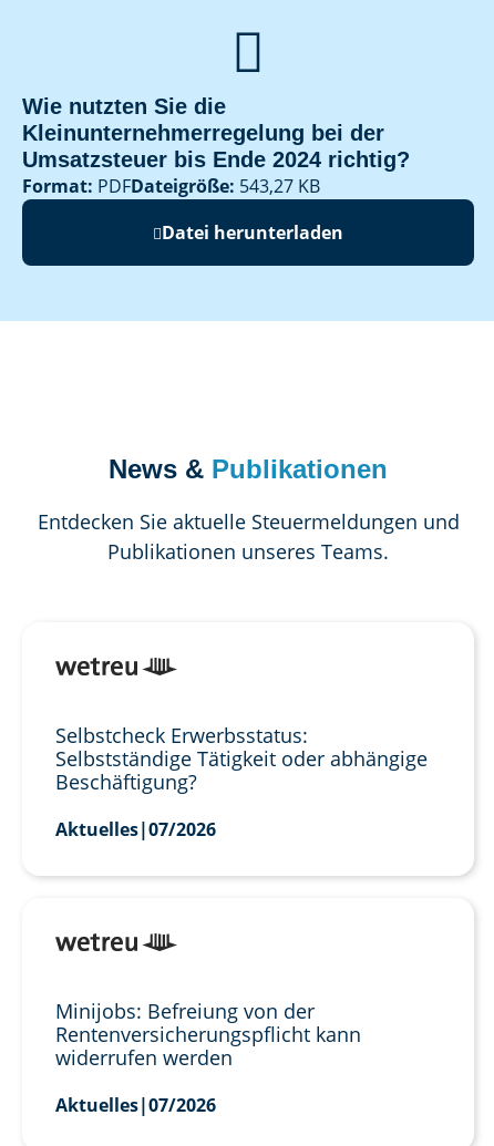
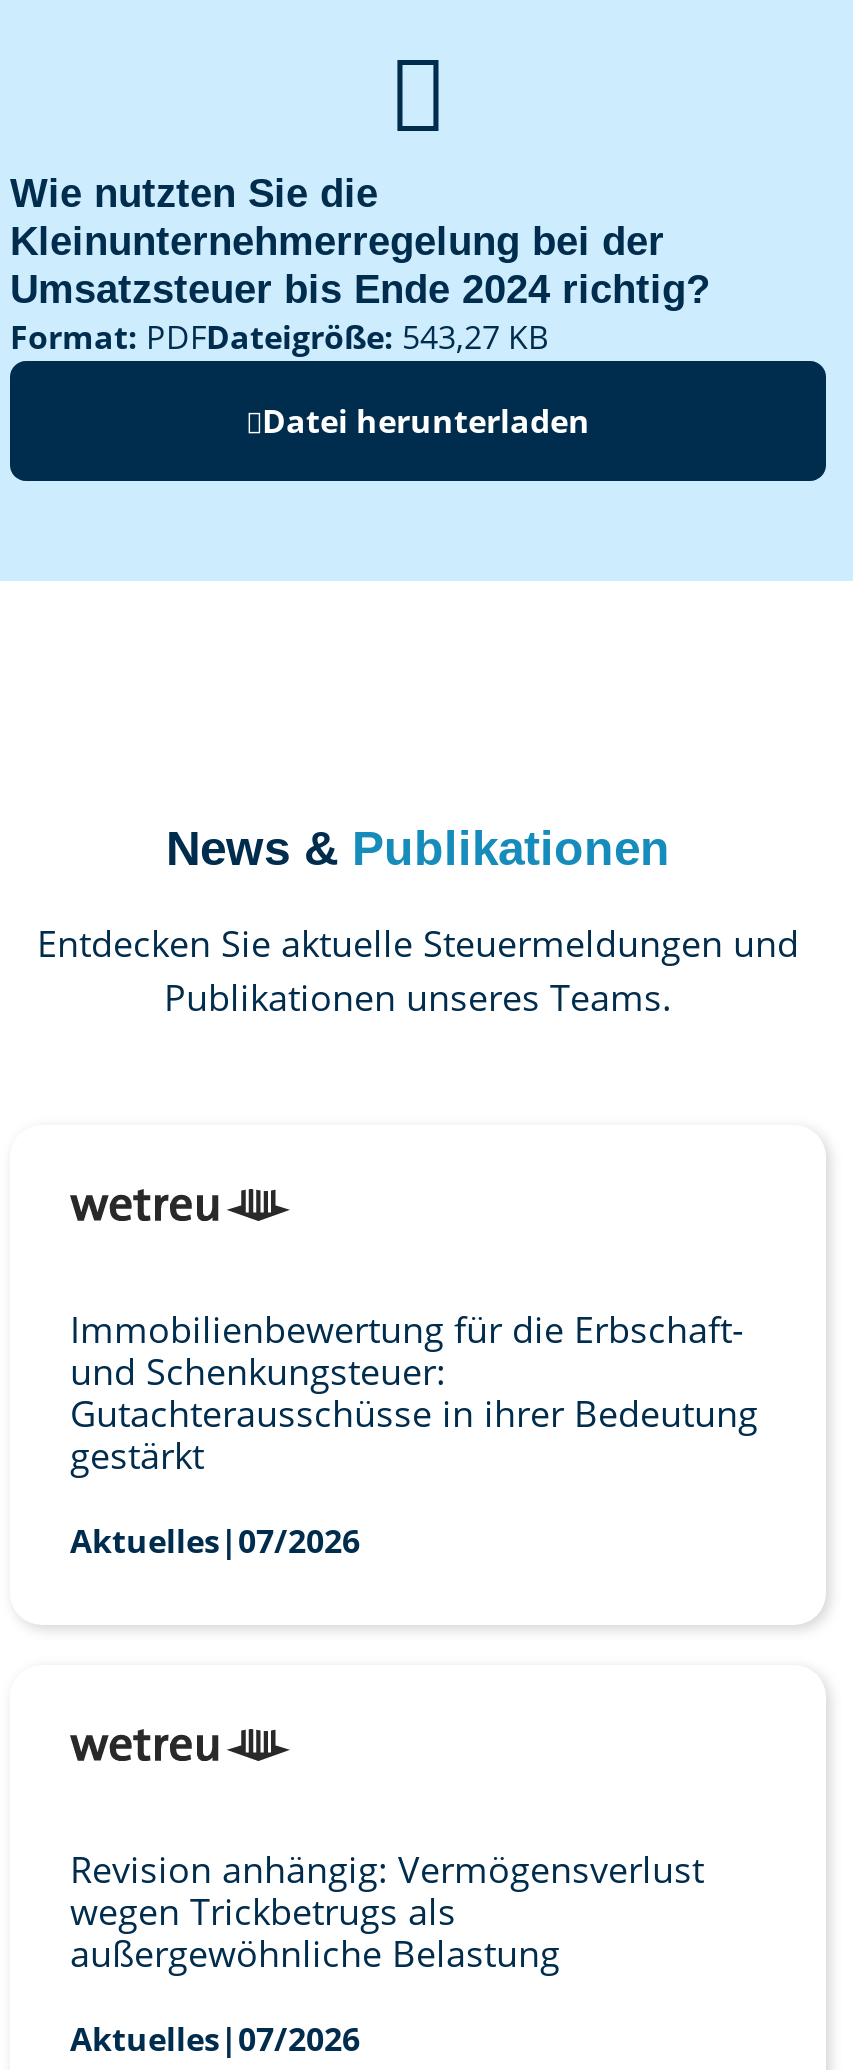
- Selbstcheck Erwerbsstatus:
- Selbstständige Tätigkeit oder abhängige
- Beschäftigung?
+ Immobilienbewertung für die Erbschaft-
+ und Schenkungsteuer:
+ Gutachterausschüsse in ihrer Bedeutung
+ gestärkt

- Minijobs: Befreiung von der
- Rentenversicherungspflicht kann
- widerrufen werden
+ Revision anhängig: Vermögensverlust
+ wegen Trickbetrugs als
+ außergewöhnliche Belastung
